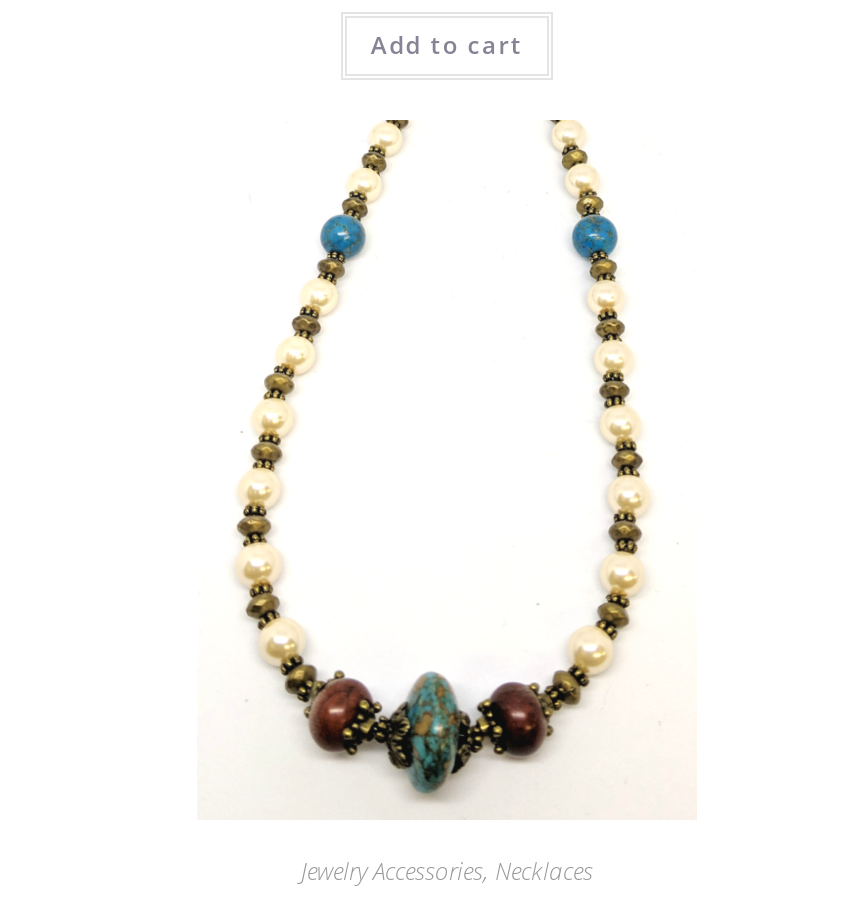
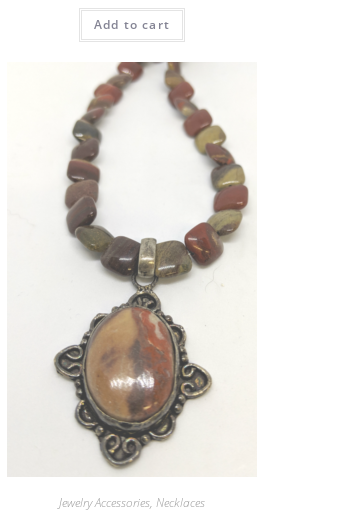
- [image]
+ [image]
